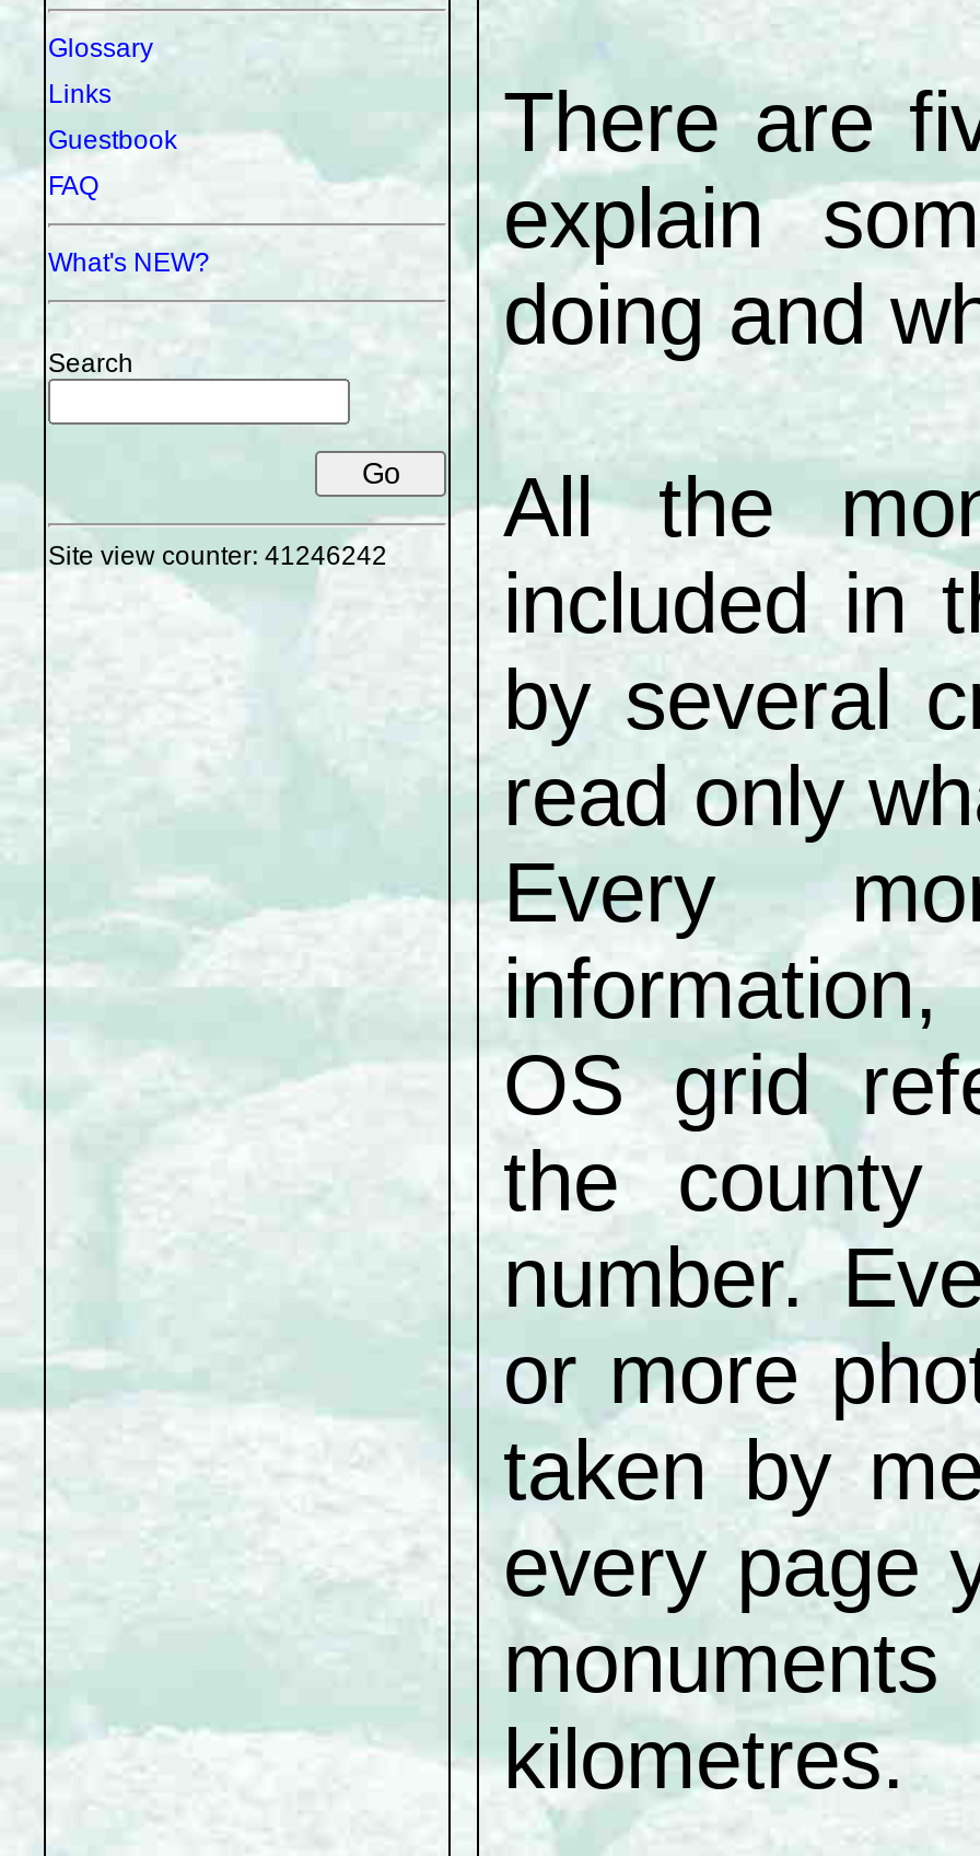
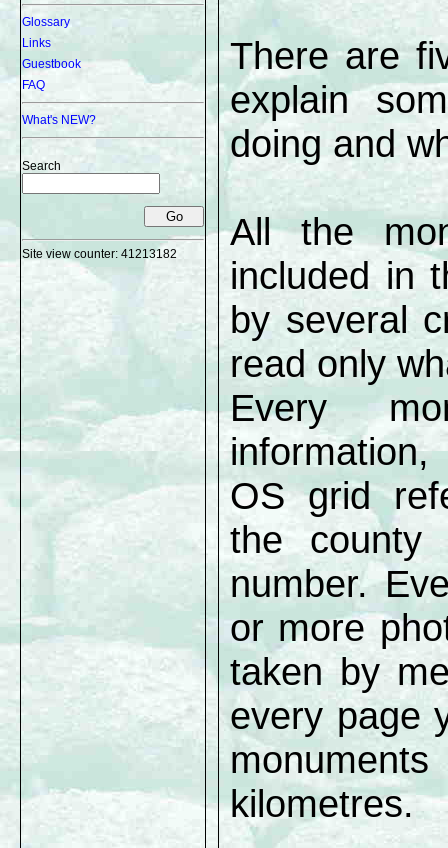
- Site view counter: 41246242
+ Site view counter: 41213182
